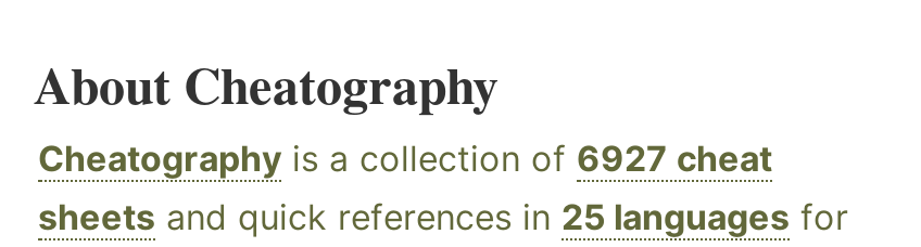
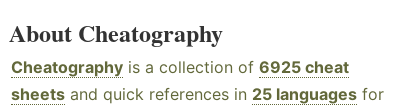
- Cheatography is a collection of 6927 cheat
+ Cheatography is a collection of 6925 cheat
